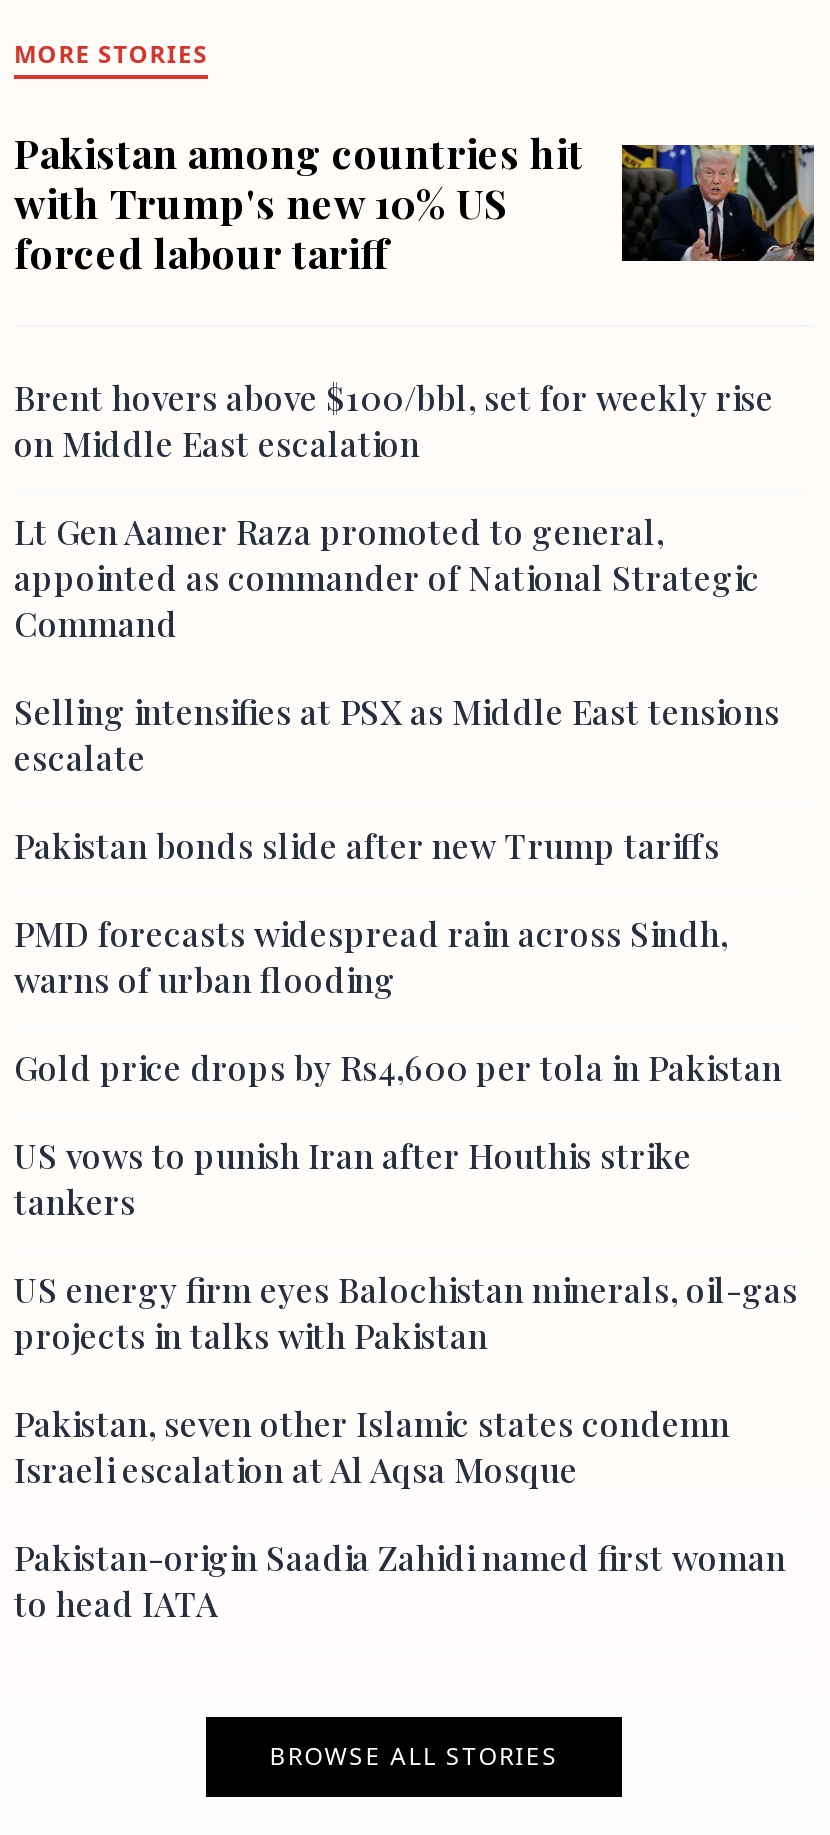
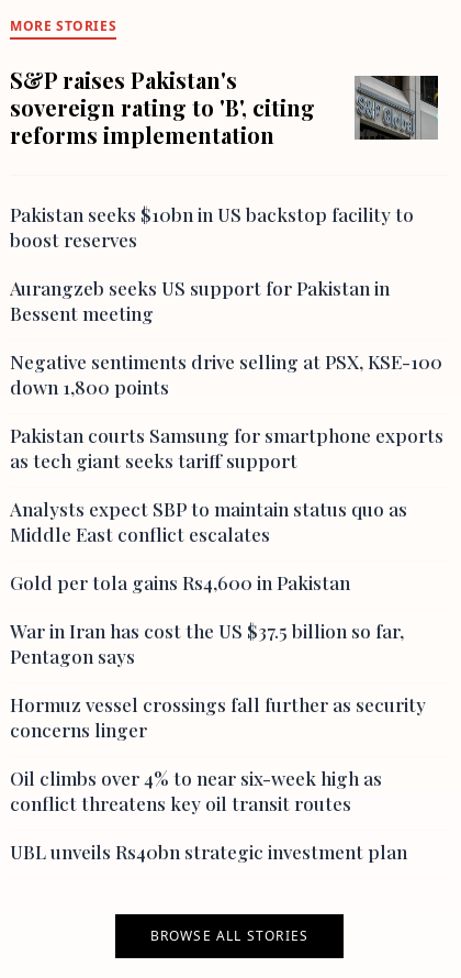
- [image]
- Pakistan among countries hit
- with Trump's new 10% US
- forced labour tariff
+ [image]
+ S&P raises Pakistan's
+ sovereign rating to 'B', citing
+ reforms implementation

- Brent hovers above $100/bbl, set for weekly rise
- on Middle East escalation
+ Pakistan seeks $10bn in US backstop facility to
+ boost reserves

- Lt Gen Aamer Raza promoted to general,
- appointed as commander of National Strategic
- Command
+ Aurangzeb seeks US support for Pakistan in
+ Bessent meeting

- Selling intensifies at PSX as Middle East tensions
- escalate
+ Negative sentiments drive selling at PSX, KSE-100
+ down 1,800 points

- Pakistan bonds slide after new Trump tariffs
+ Pakistan courts Samsung for smartphone exports
+ as tech giant seeks tariff support

- PMD forecasts widespread rain across Sindh,
- warns of urban flooding
+ Analysts expect SBP to maintain status quo as
+ Middle East conflict escalates

- Gold price drops by Rs4,600 per tola in Pakistan
+ Gold per tola gains Rs4,600 in Pakistan

- US vows to punish Iran after Houthis strike
- tankers
+ War in Iran has cost the US $37.5 billion so far,
+ Pentagon says

- US energy firm eyes Balochistan minerals, oil-gas
- projects in talks with Pakistan
+ Hormuz vessel crossings fall further as security
+ concerns linger

- Pakistan, seven other Islamic states condemn
- Israeli escalation at Al Aqsa Mosque
+ Oil climbs over 4% to near six-week high as
+ conflict threatens key oil transit routes

- Pakistan-origin Saadia Zahidi named first woman
- to head IATA
+ UBL unveils Rs40bn strategic investment plan
